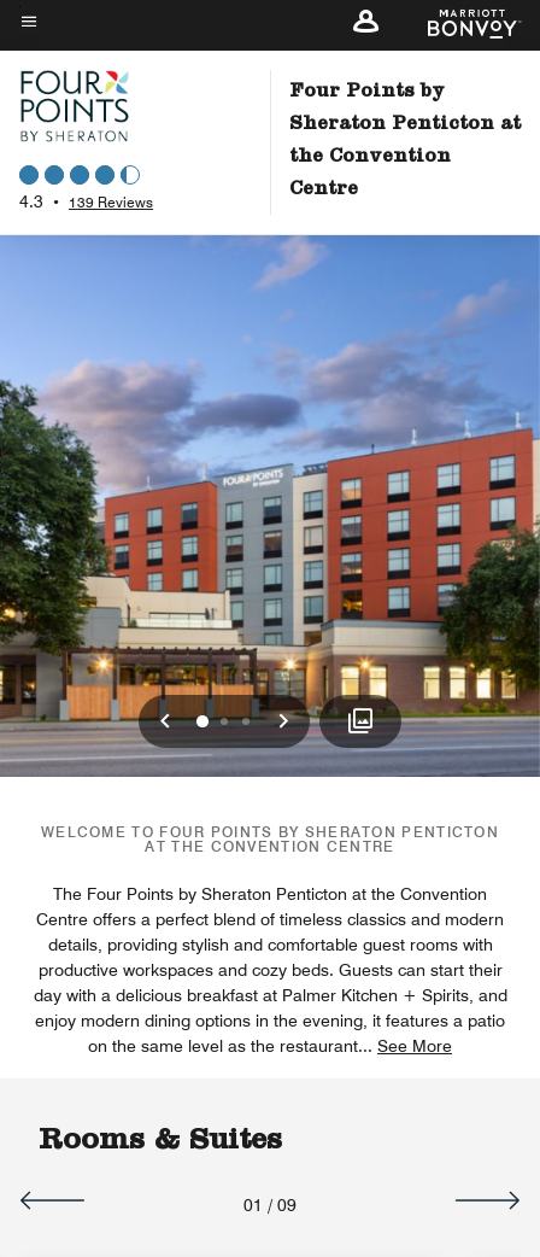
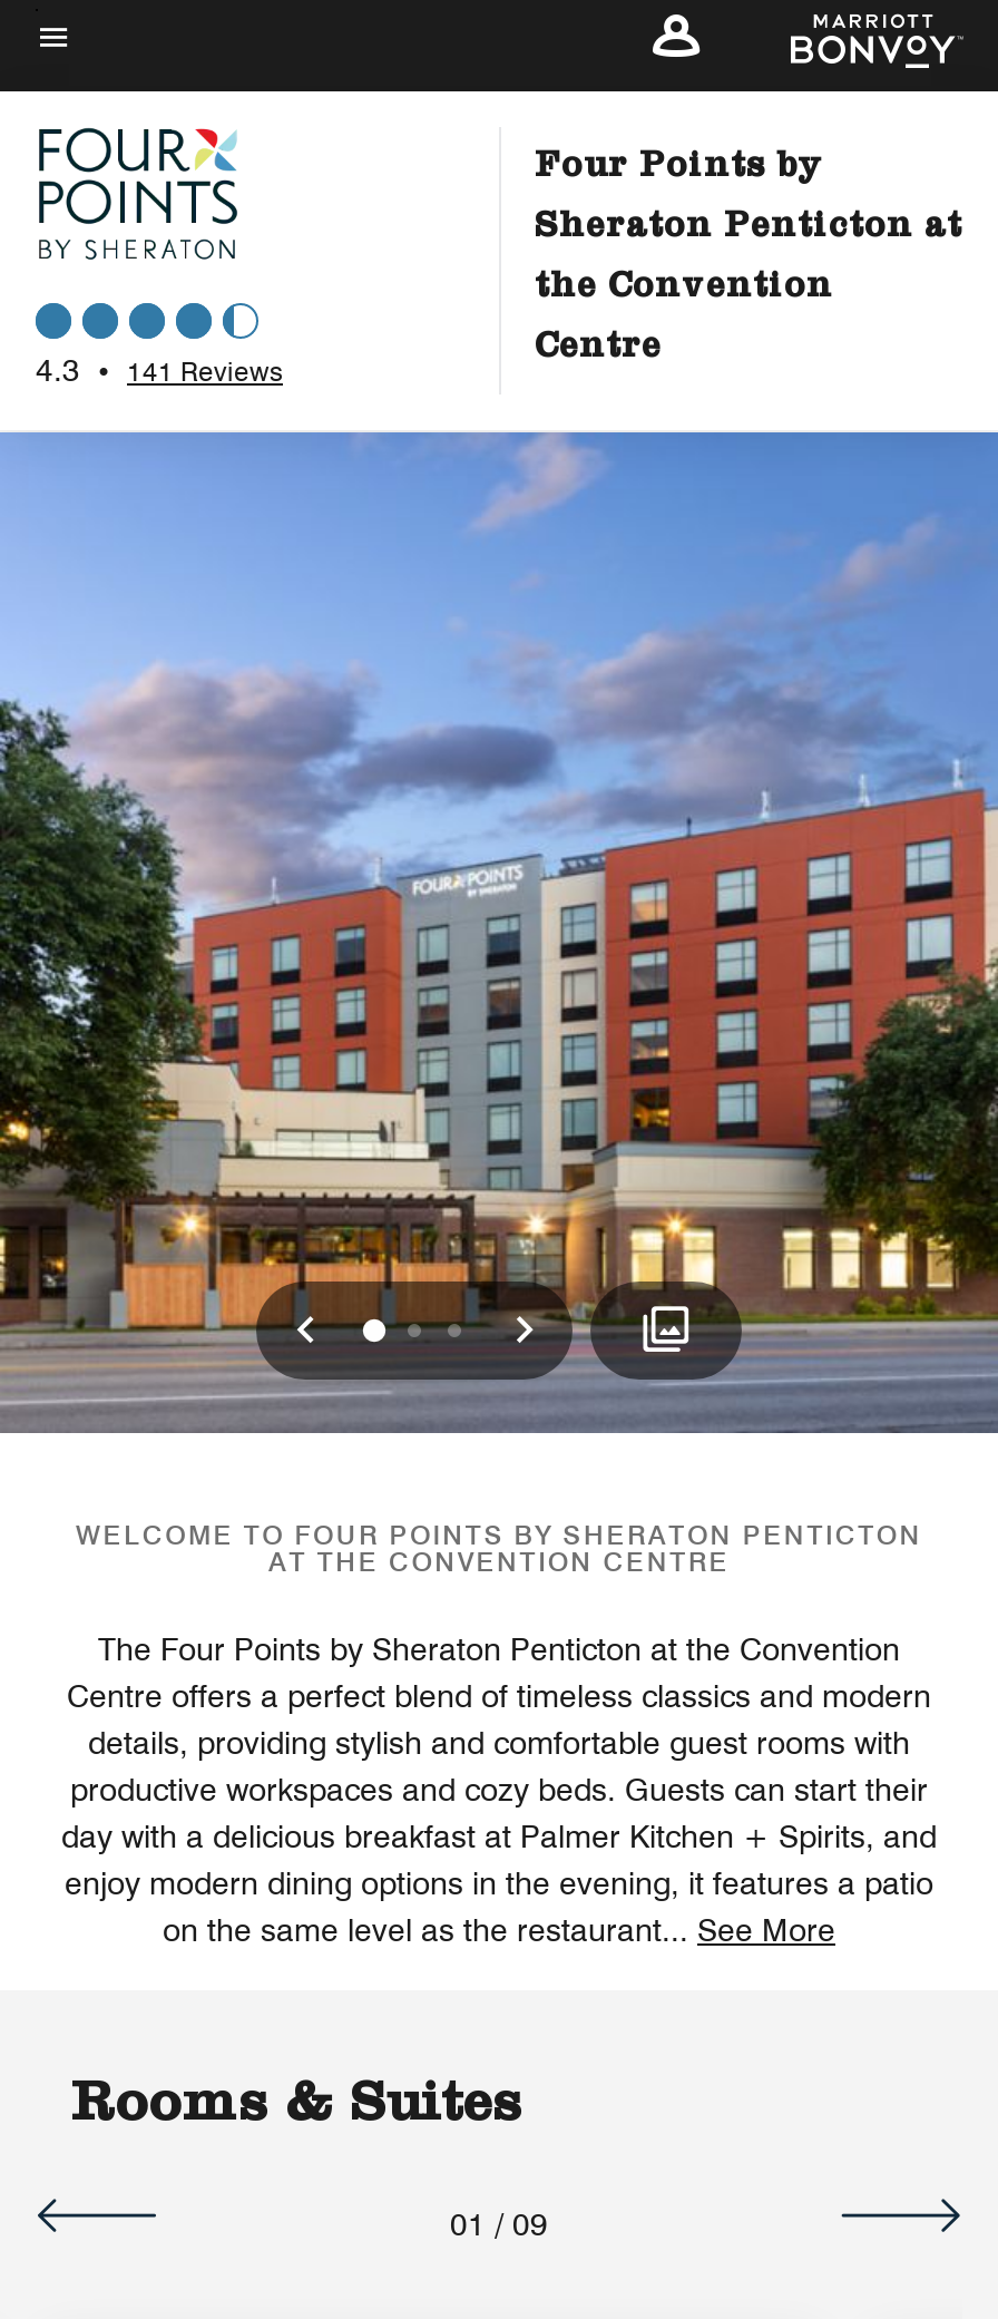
- 4.3 • 139 Reviews
+ 4.3 • 141 Reviews
